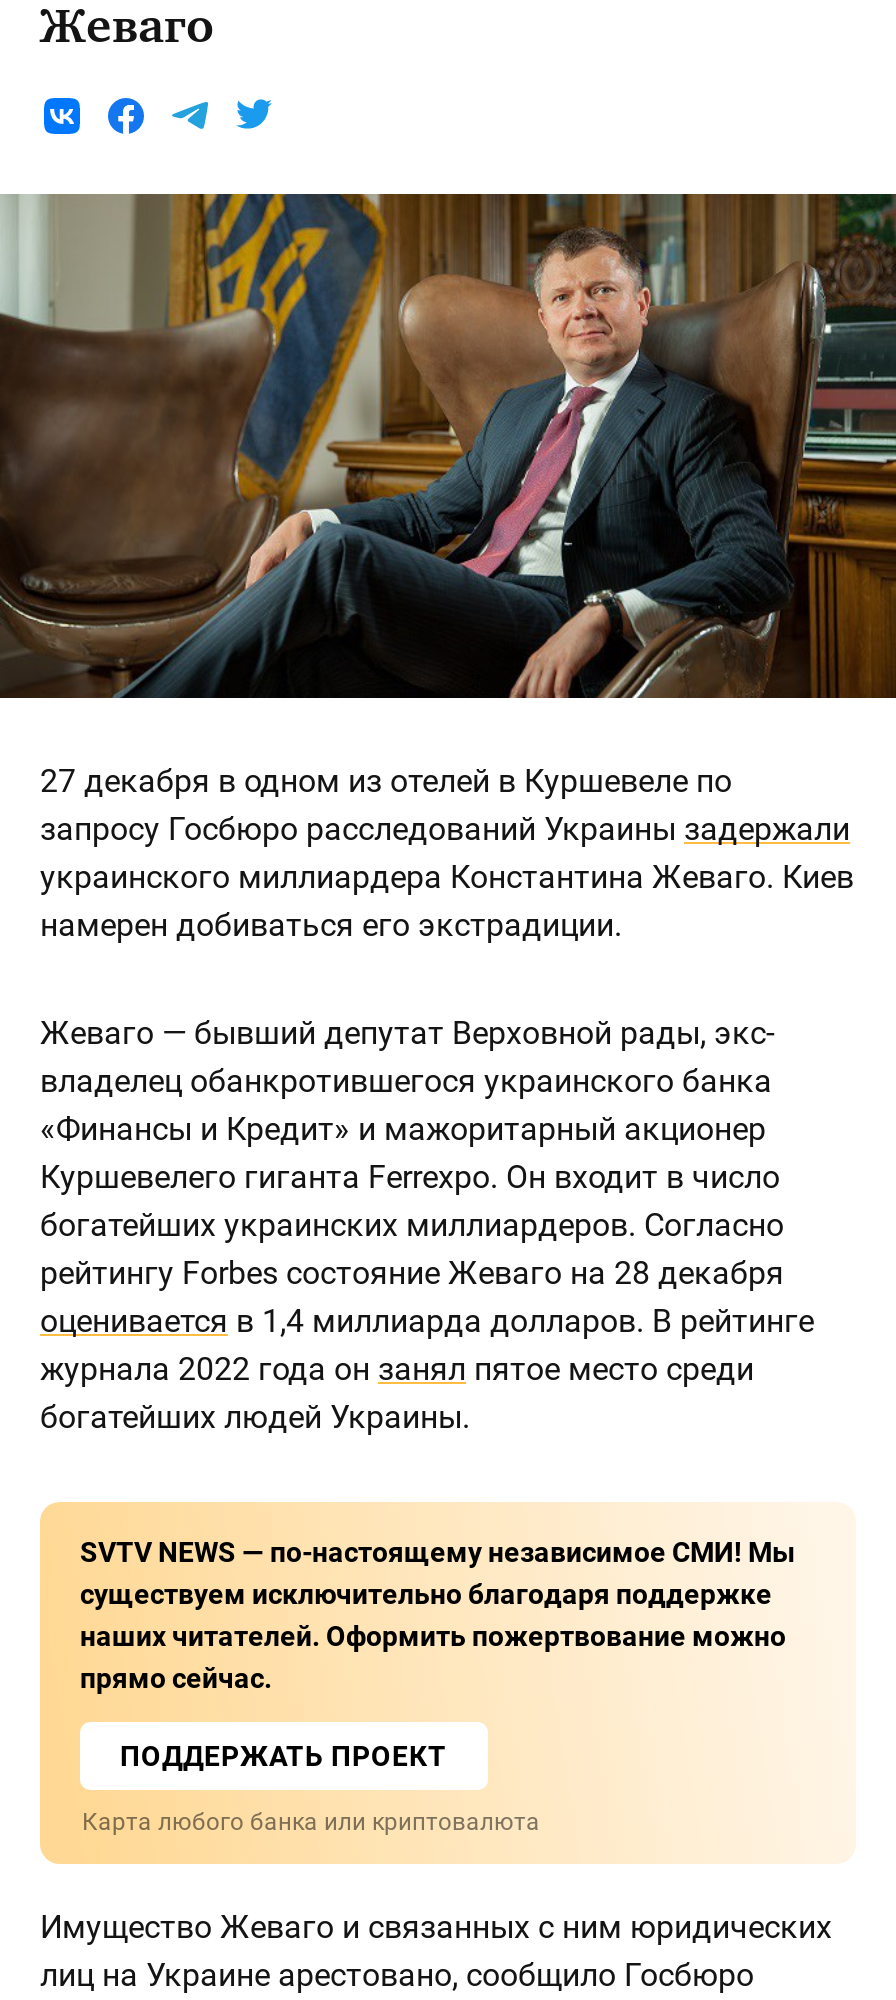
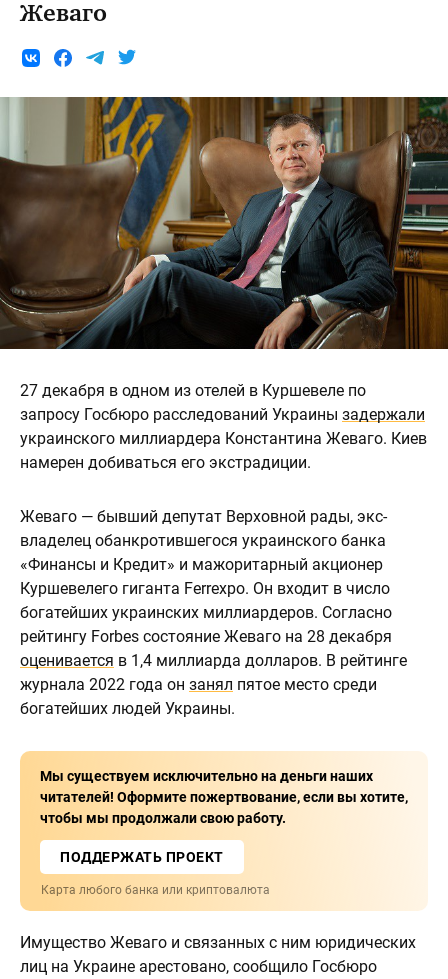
- SVTV NEWS — по-настоящему независимое СМИ! Мы
- существуем исключительно благодаря поддержке
- наших читателей. Оформить пожертвование можно
- прямо сейчас.
+ Мы существуем исключительно на деньги наших
+ читателей! Оформите пожертвование, если вы хотите,
+ чтобы мы продолжали свою работу.
